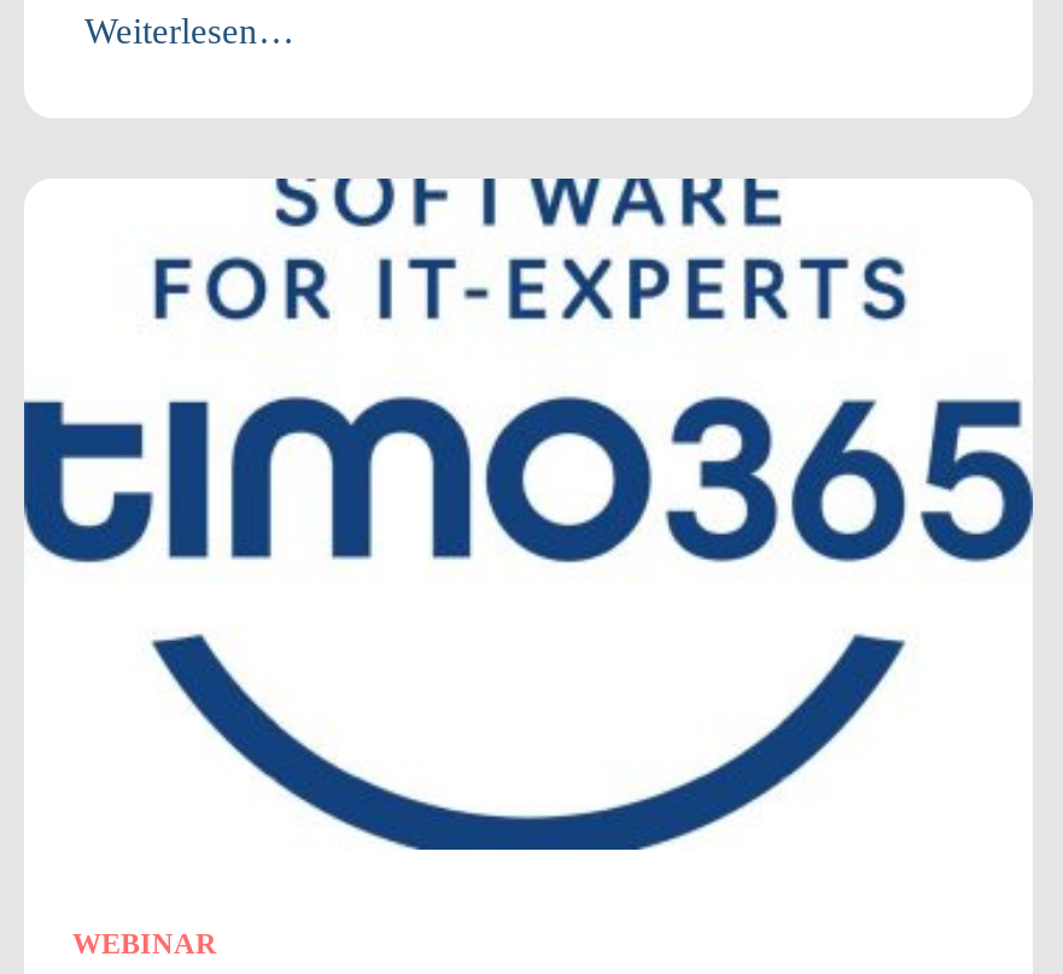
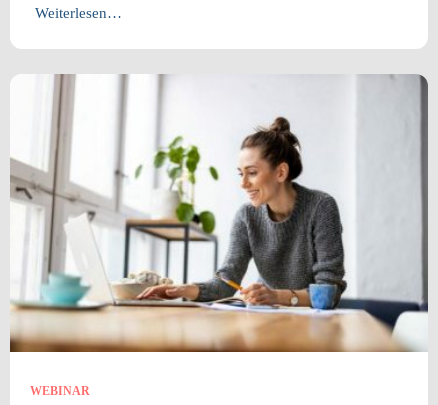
- [image]
+ [image]
